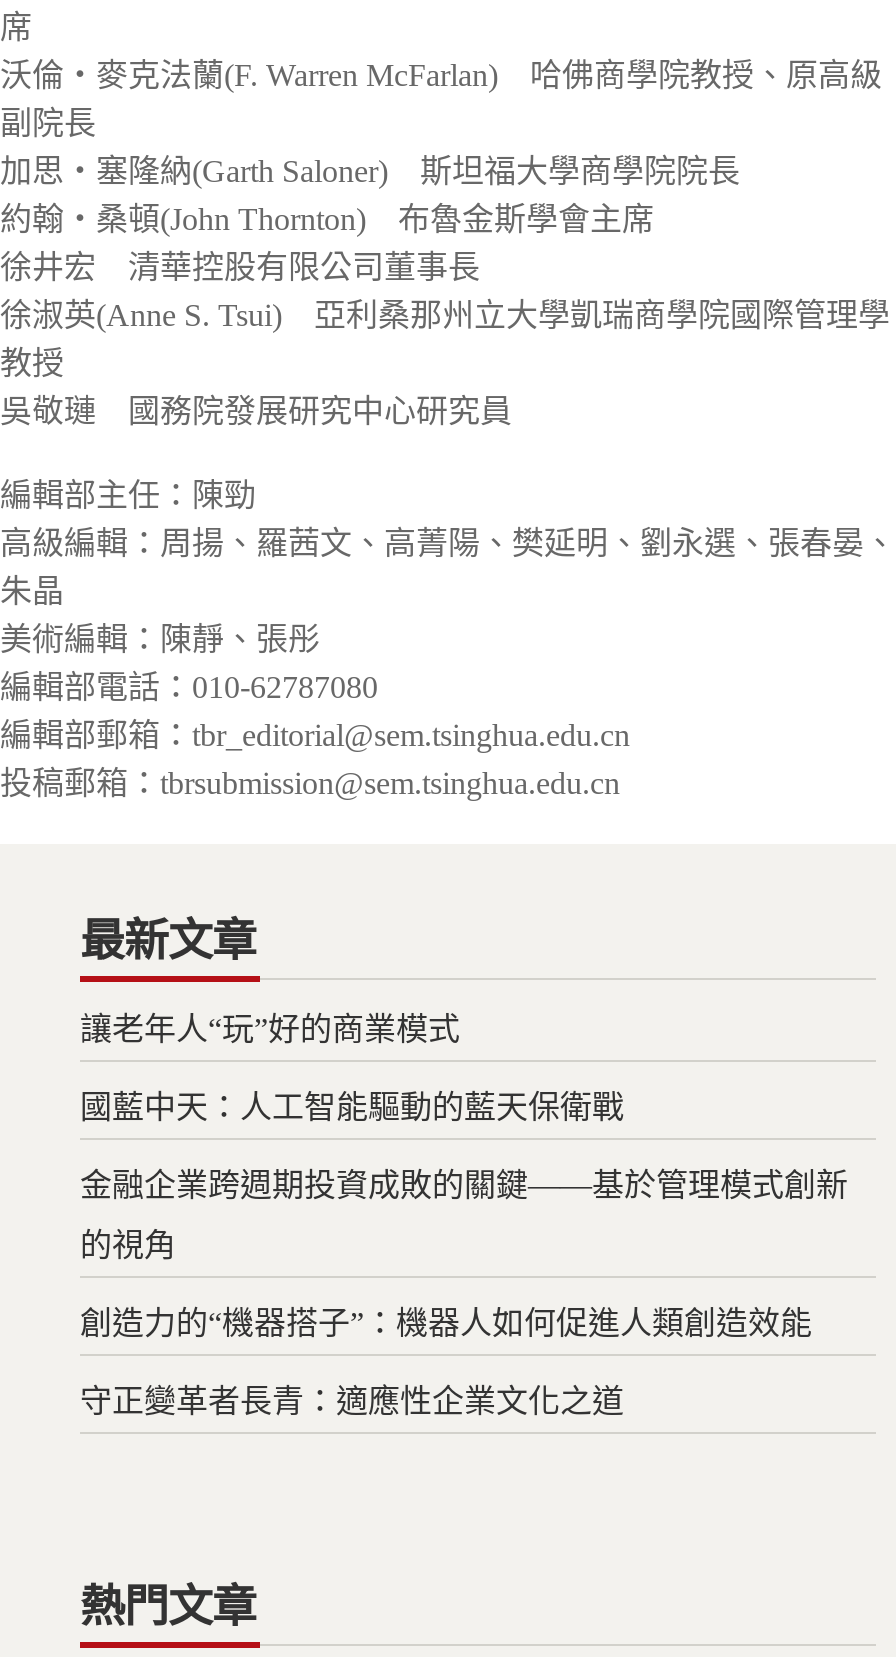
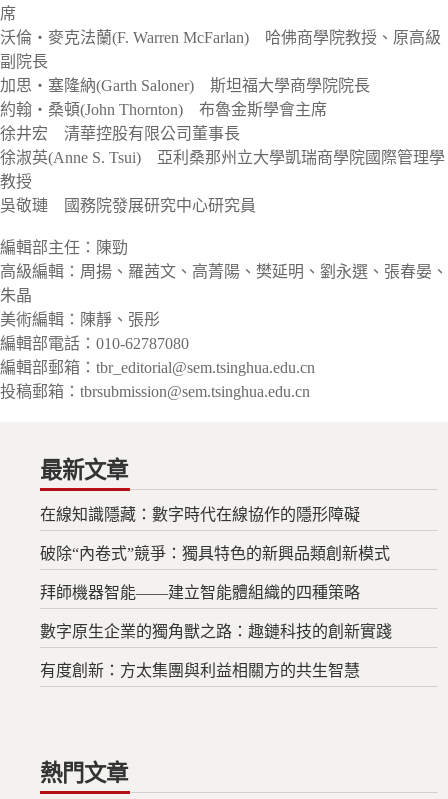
- 讓老年人“玩”好的商業模式
- 國藍中天：人工智能驅動的藍天保衛戰
- 金融企業跨週期投資成敗的關鍵——基於管理模式創新
- 的視角
- 創造力的“機器搭子”：機器人如何促進人類創造效能
- 守正變革者長青：適應性企業文化之道
+ 在線知識隱藏：數字時代在線協作的隱形障礙
+ 破除“內卷式”競爭：獨具特色的新興品類創新模式
+ 拜師機器智能——建立智能體組織的四種策略
+ 數字原生企業的獨角獸之路：趣鏈科技的創新實踐
+ 有度創新：方太集團與利益相關方的共生智慧
